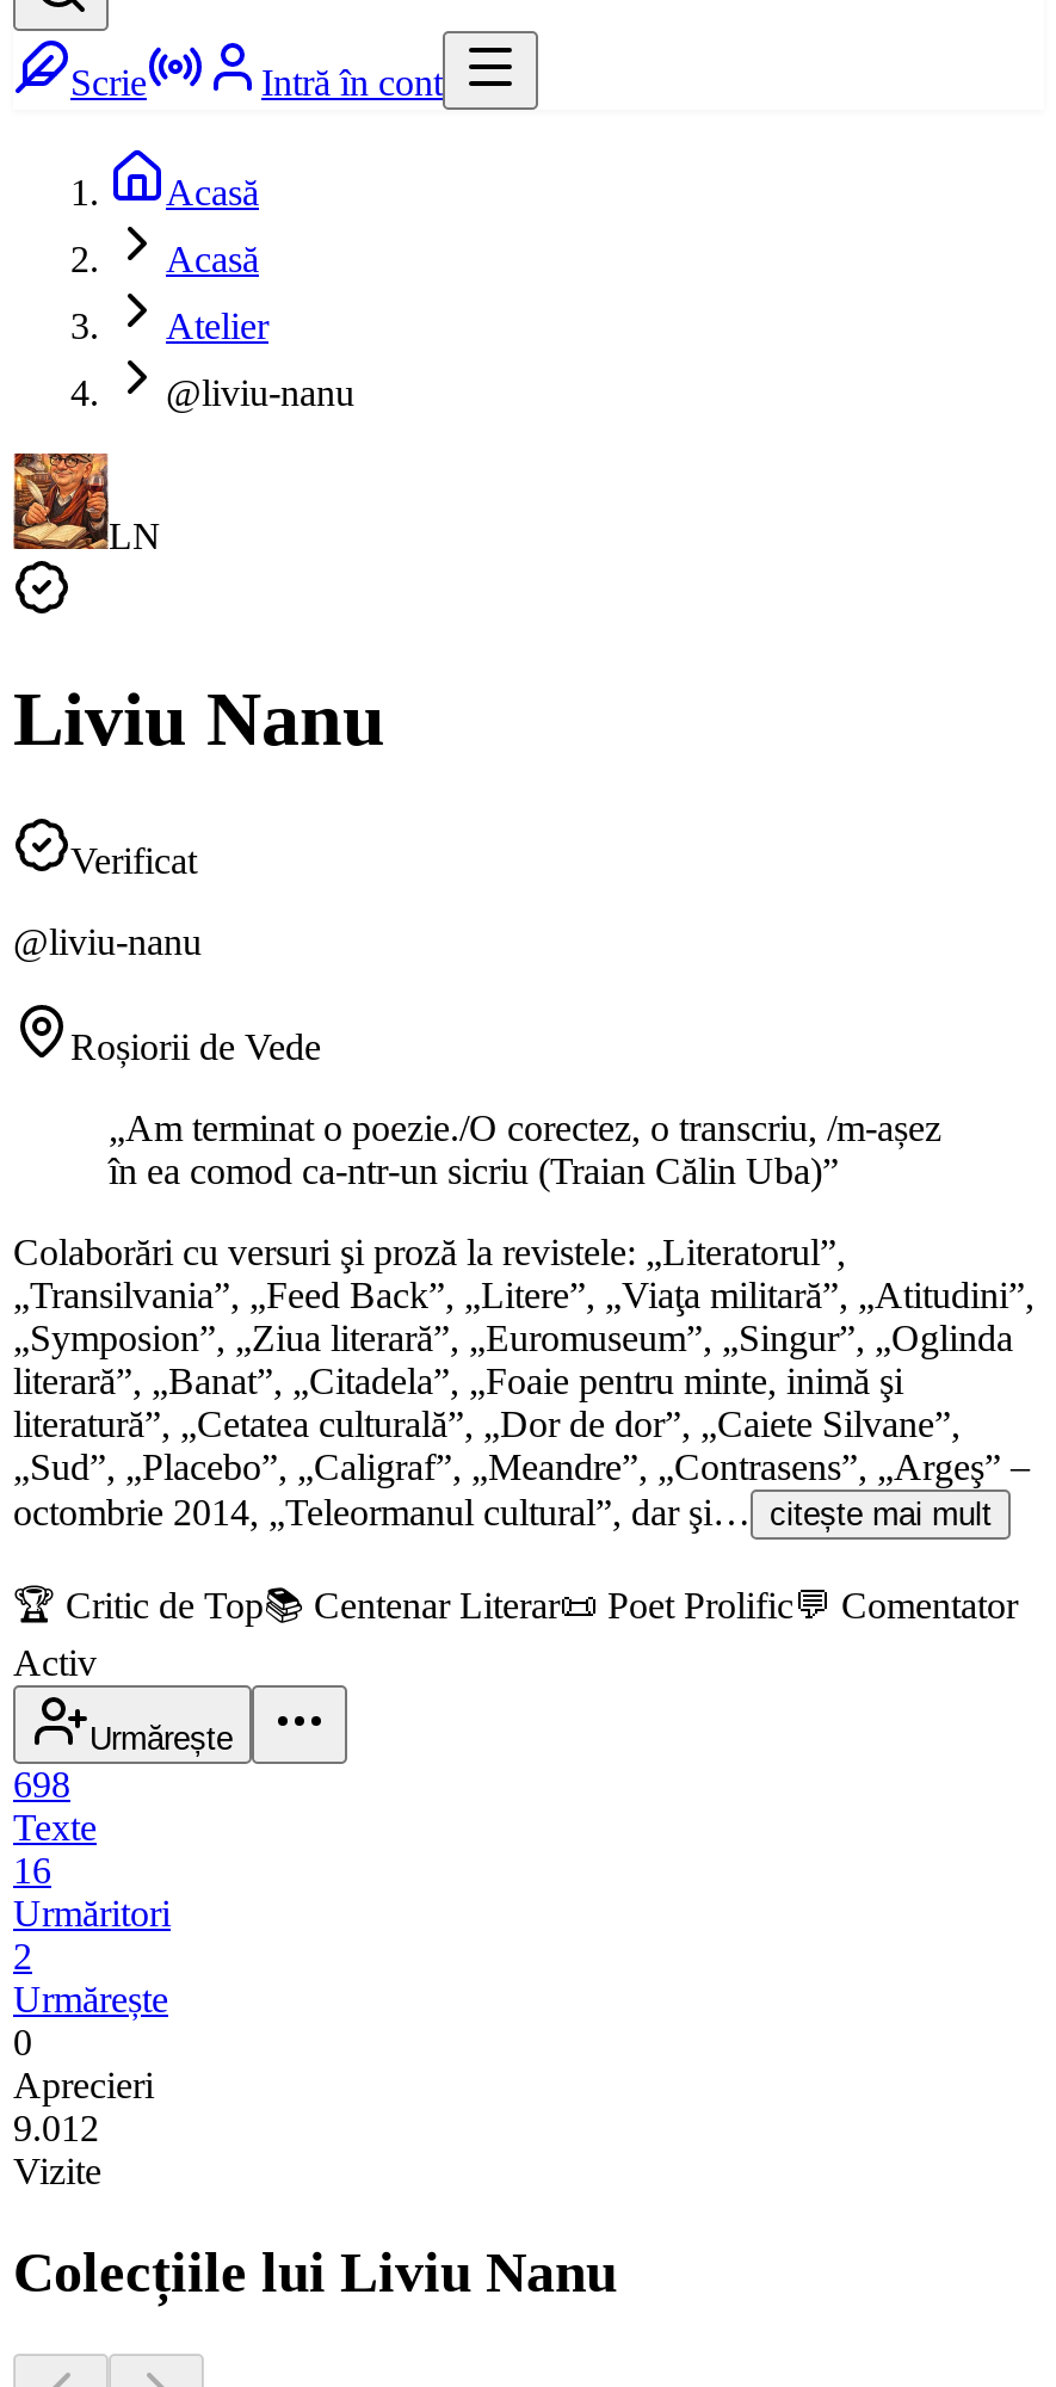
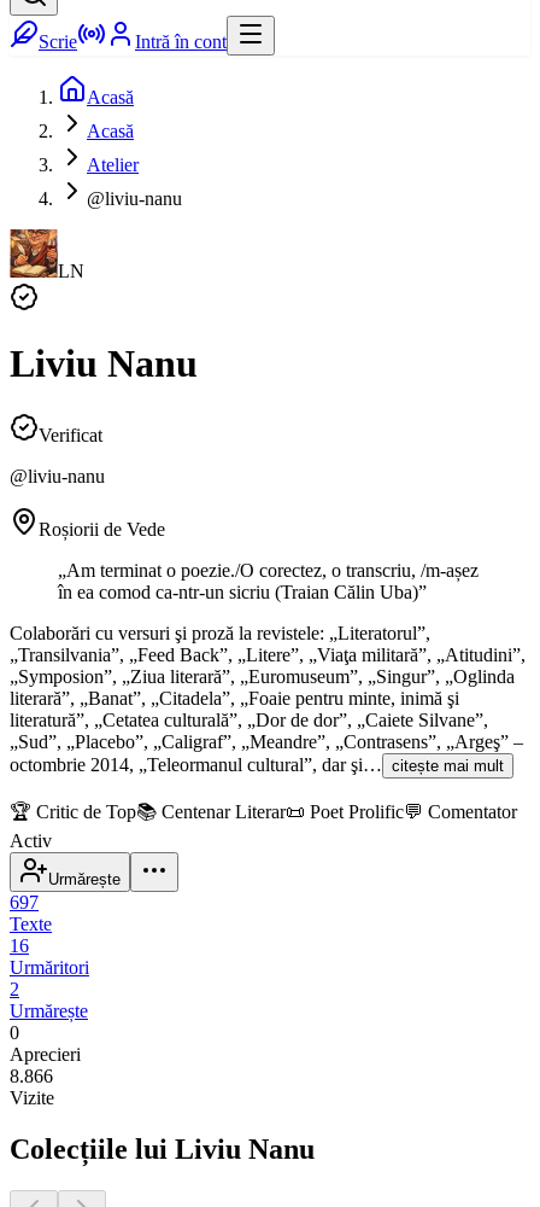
- 698
+ 697

- 9.012
+ 8.866
